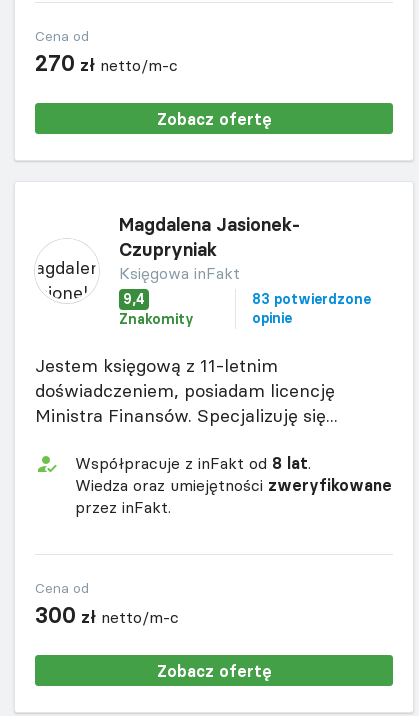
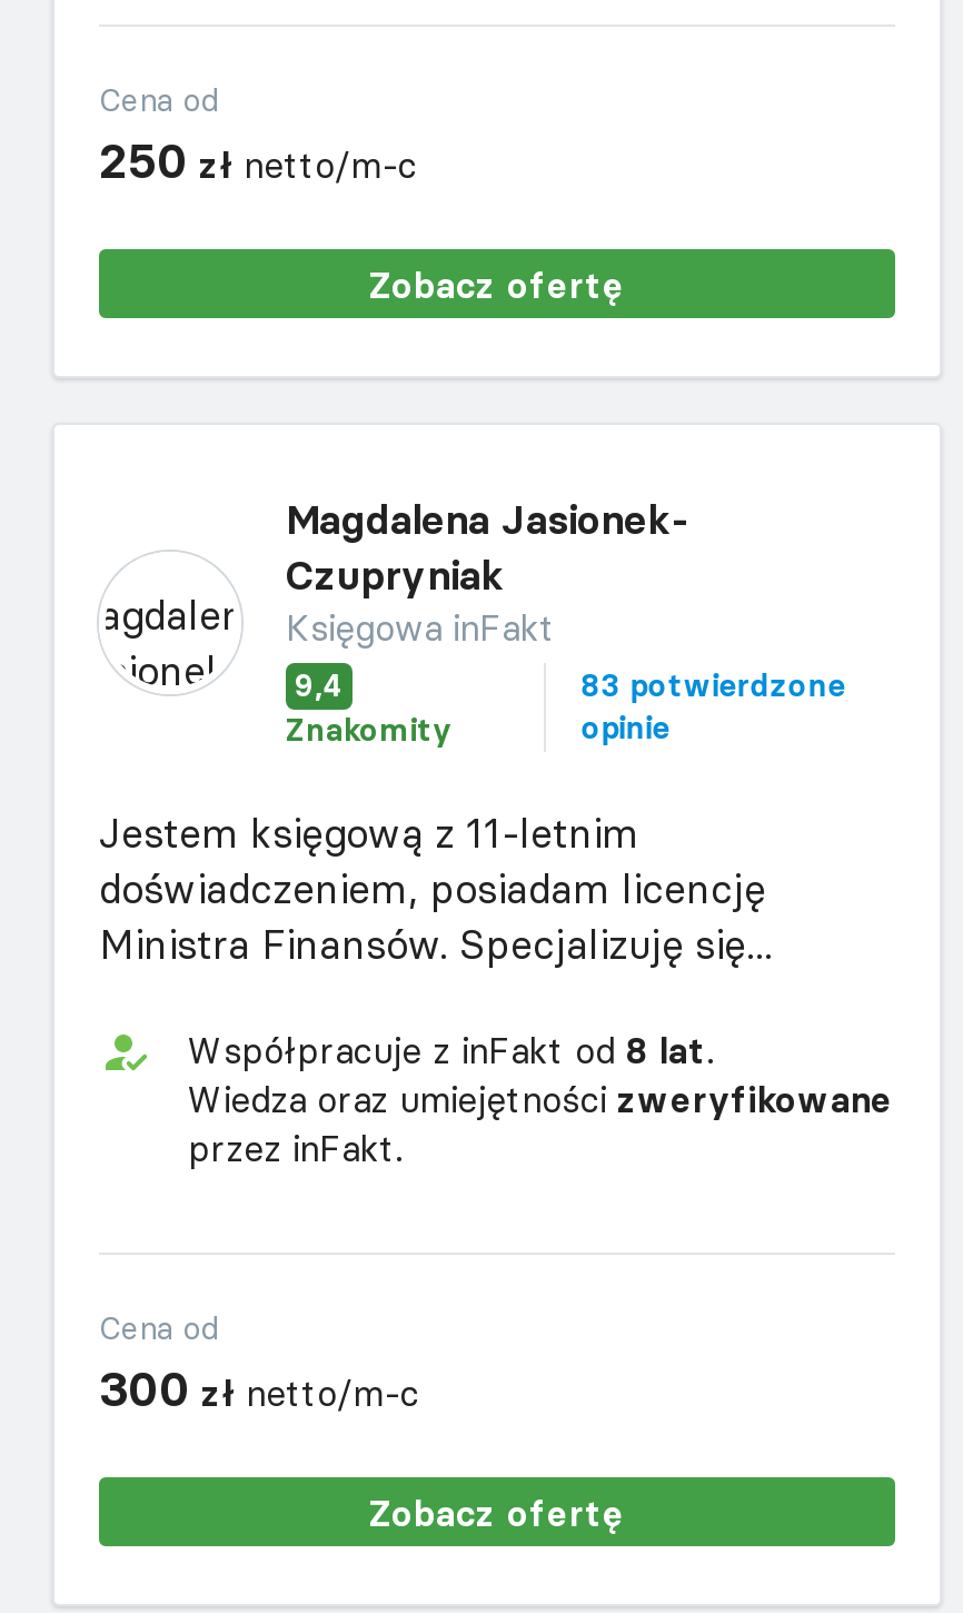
- 270 zł netto/m-c
+ 250 zł netto/m-c
